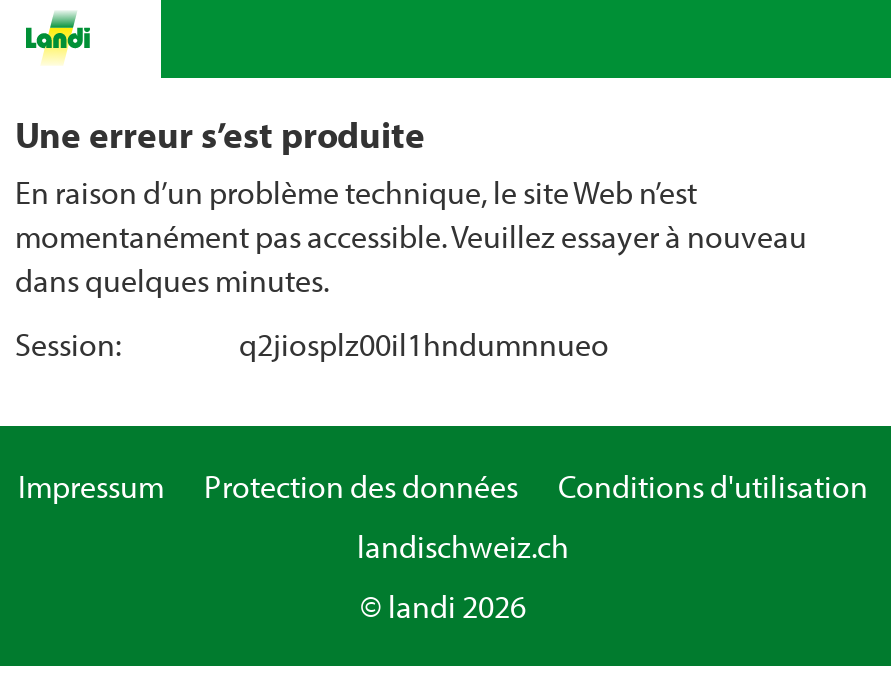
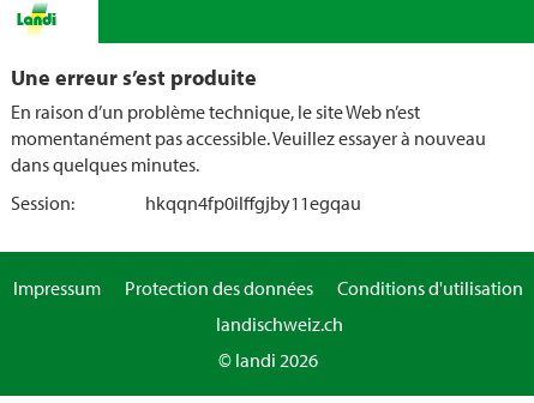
- q2jiosplz00il1hndumnnueo
+ hkqqn4fp0ilffgjby11egqau
